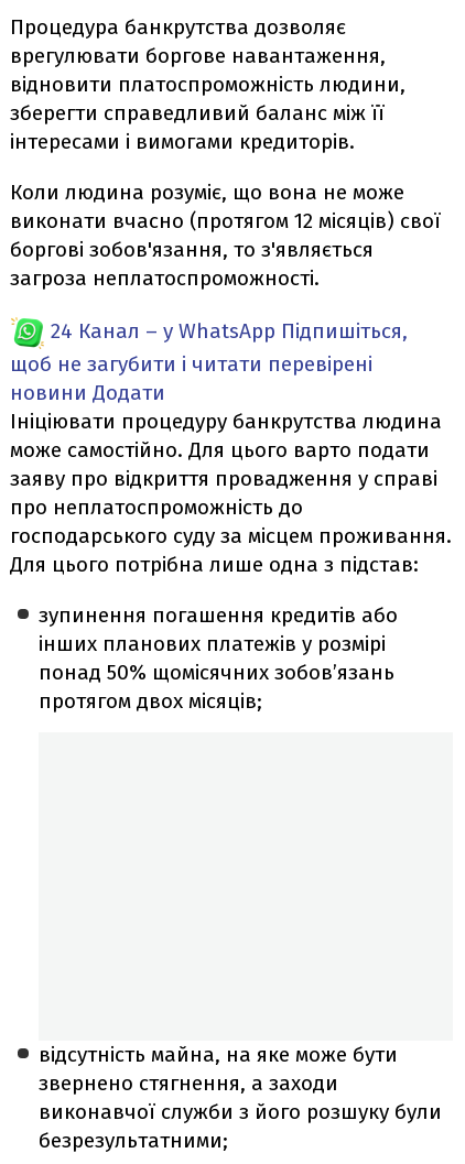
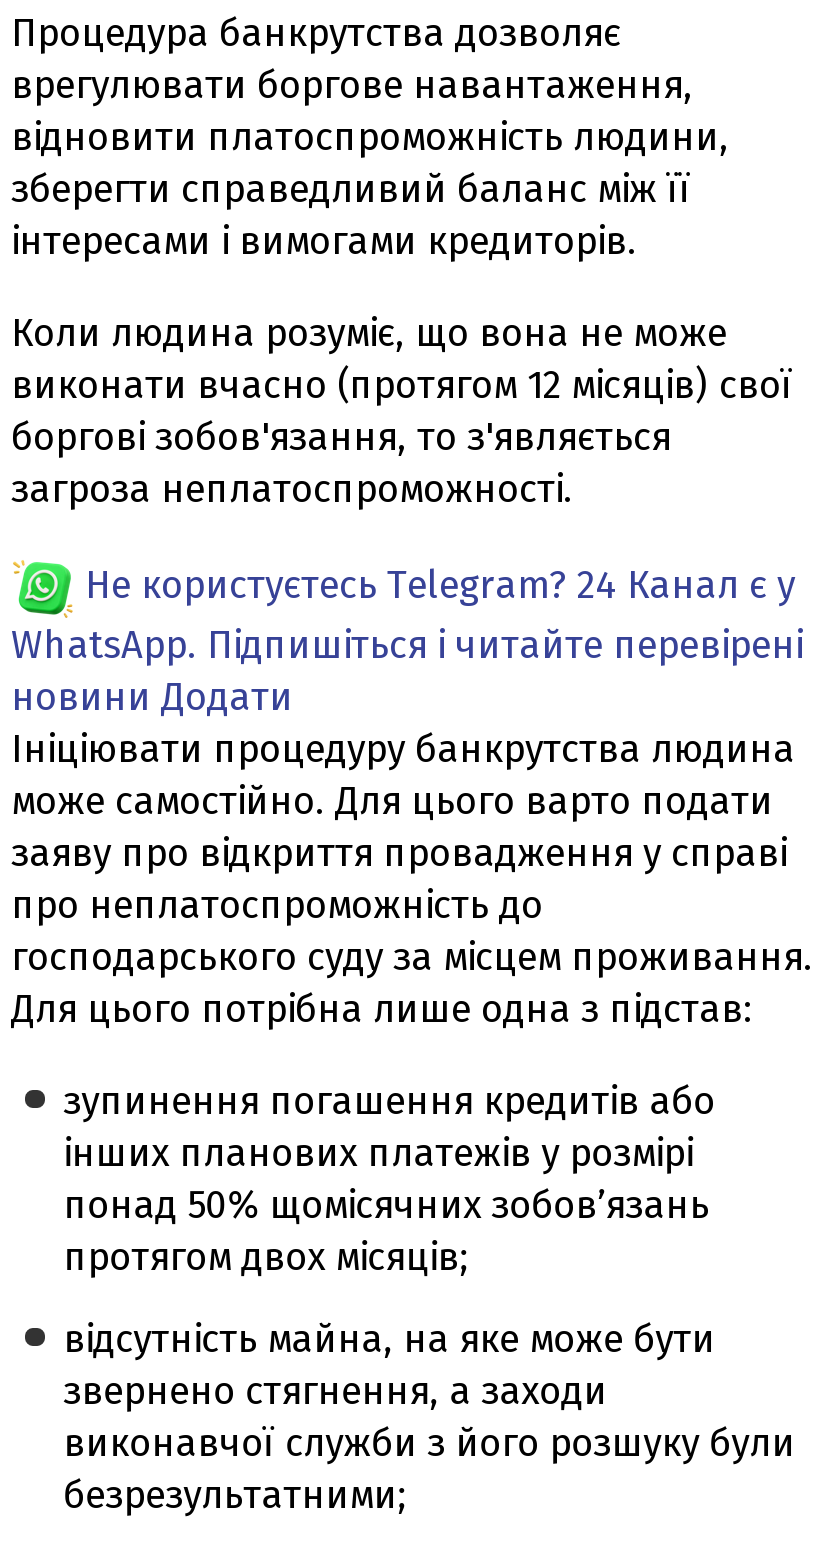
- 24 Канал – у WhatsApp Підпишіться,
- щоб не загубити і читати перевірені
+ Не користуєтесь Telegram? 24 Канал є у
+ WhatsApp. Підпишіться і читайте перевірені
